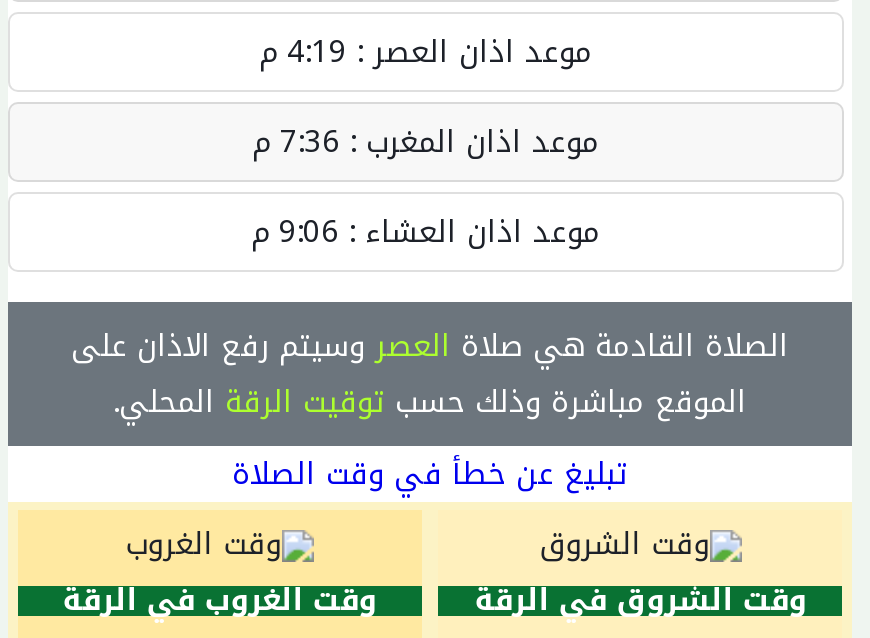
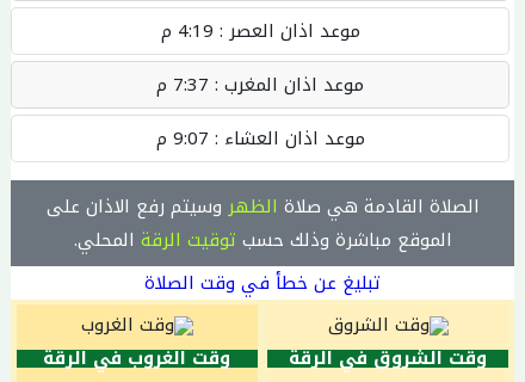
- موعد اذان المغرب : 7:36 م
+ موعد اذان المغرب : 7:37 م

- موعد اذان العشاء : 9:06 م
+ موعد اذان العشاء : 9:07 م

- الصلاة القادمة هي صلاة العصر وسيتم رفع الاذان على
+ الصلاة القادمة هي صلاة الظهر وسيتم رفع الاذان على
